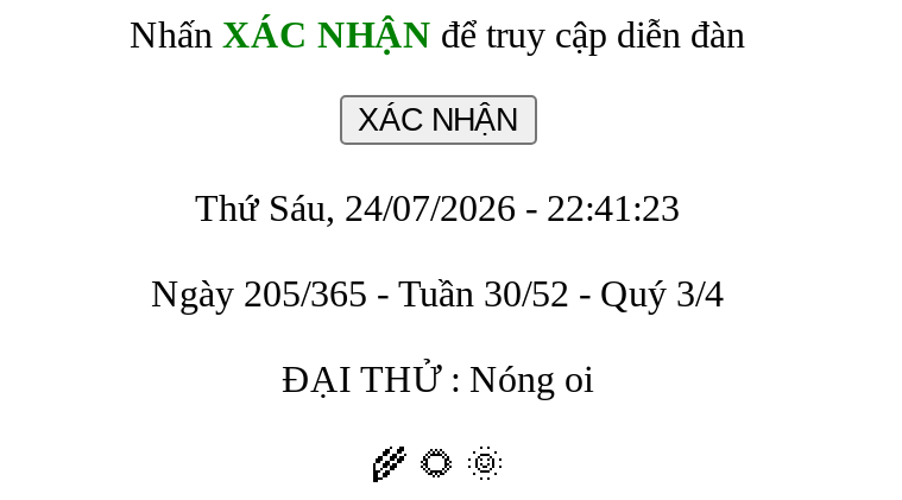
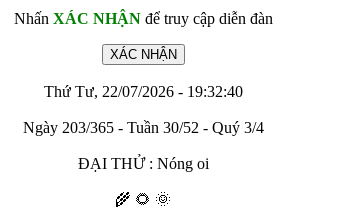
- Thứ Sáu, 24/07/2026 - 22:41:23
+ Thứ Tư, 22/07/2026 - 19:32:40

- Ngày 205/365 - Tuần 30/52 - Quý 3/4
+ Ngày 203/365 - Tuần 30/52 - Quý 3/4
